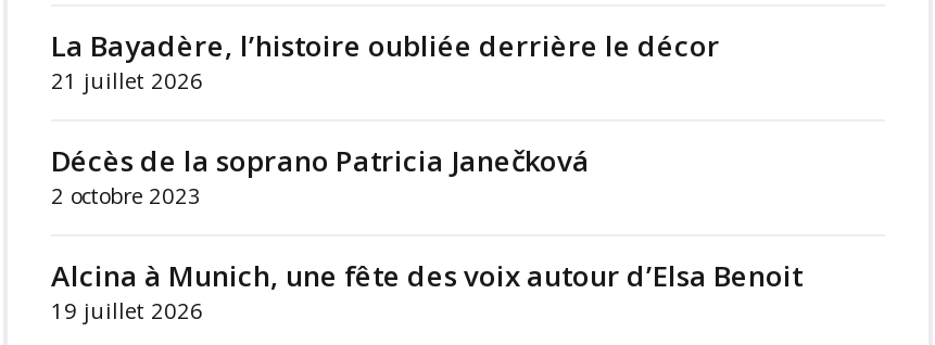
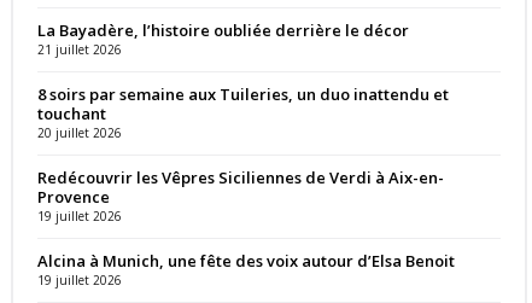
- Décès de la soprano Patricia Janečková
- 2 octobre 2023
+ 8 soirs par semaine aux Tuileries, un duo inattendu et
+ touchant
+ 20 juillet 2026
+ Redécouvrir les Vêpres Siciliennes de Verdi à Aix-en-
+ Provence
+ 19 juillet 2026
